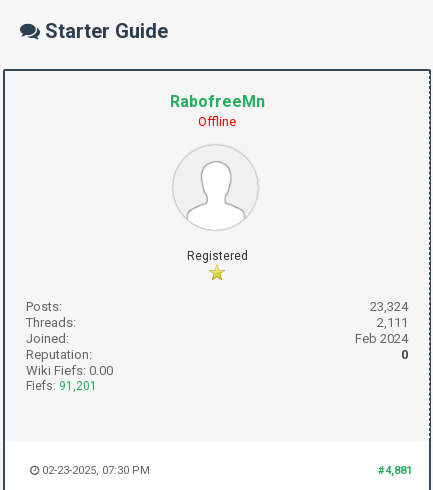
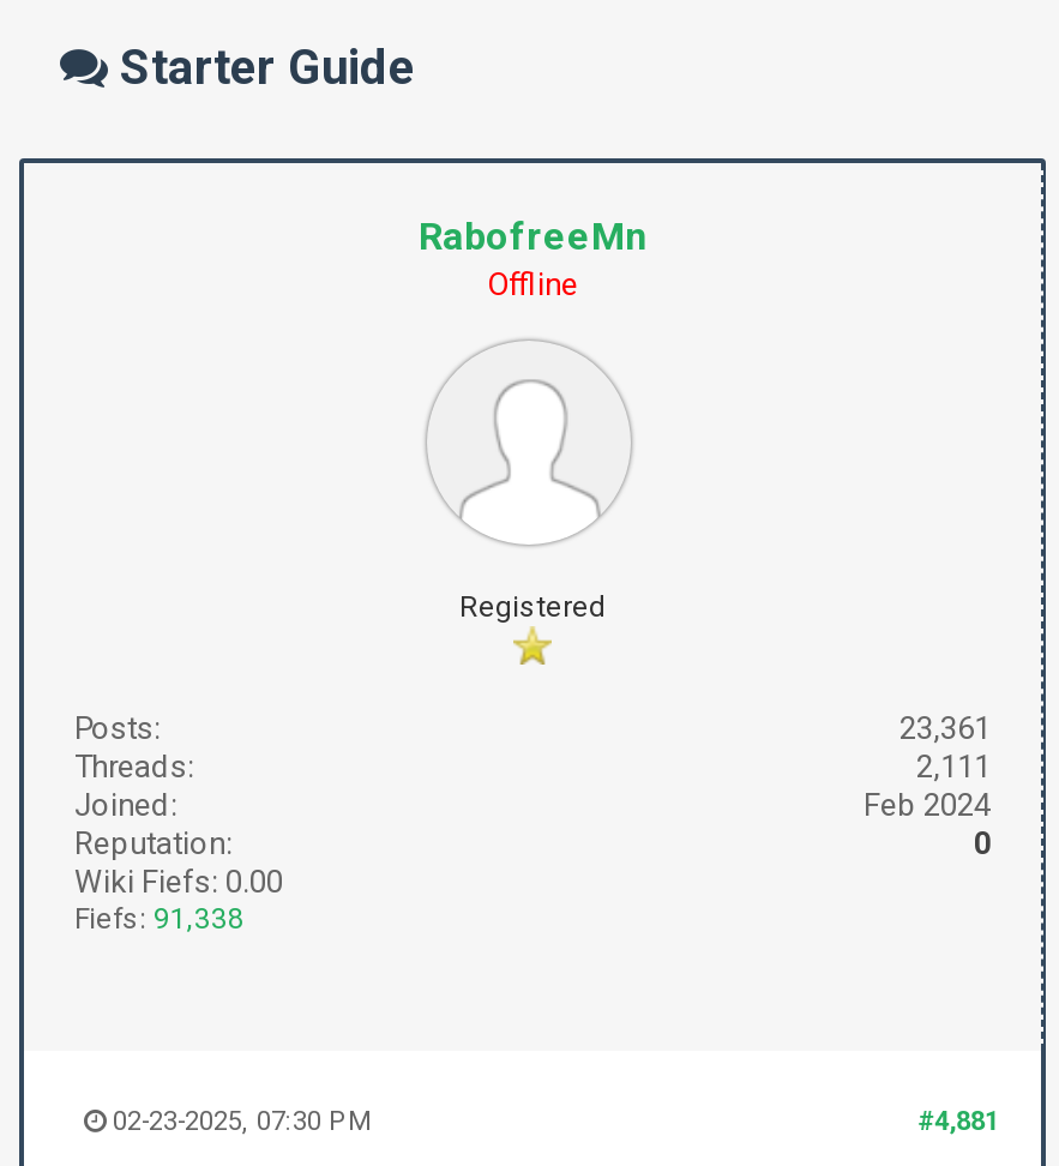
- 23,324
+ 23,361

- Fiefs: 91,201
+ Fiefs: 91,338
